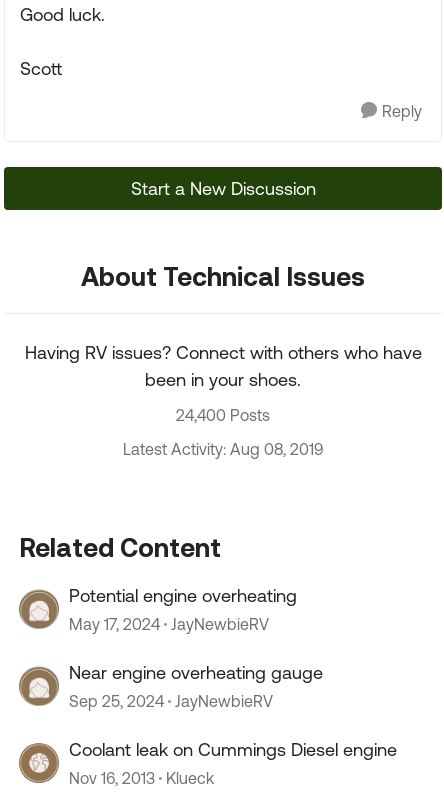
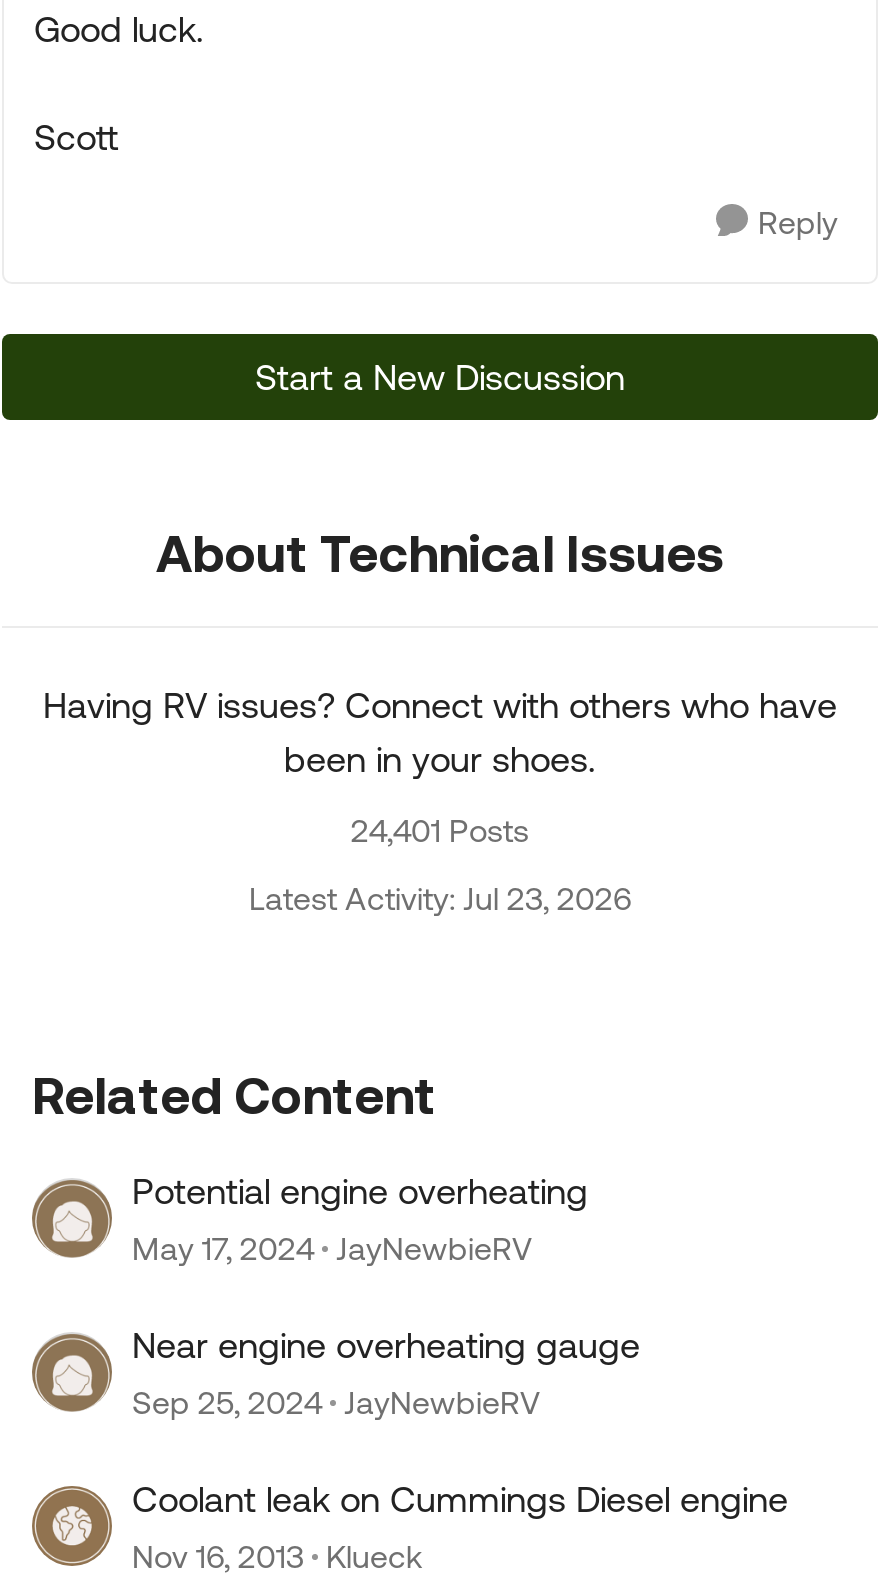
- 24,400 Posts
+ 24,401 Posts

- Latest Activity: Aug 08, 2019
+ Latest Activity: Jul 23, 2026
